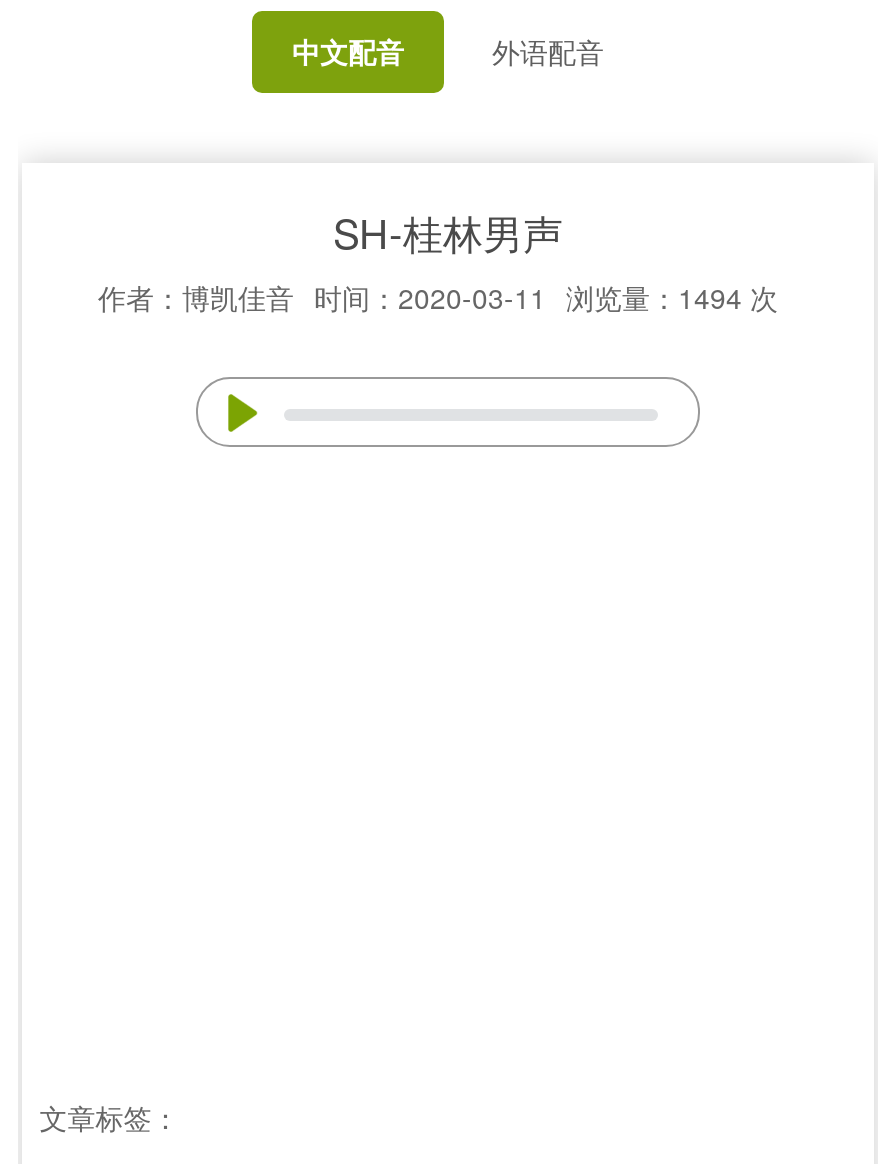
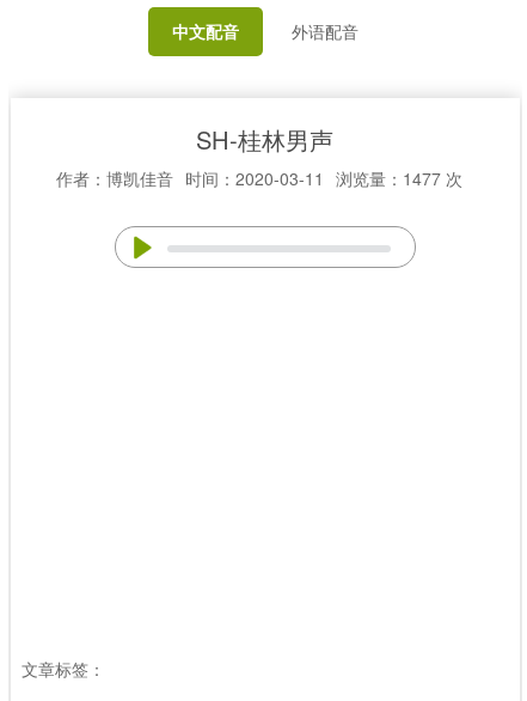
- 作者：博凯佳音 时间：2020-03-11 浏览量：1494 次
+ 作者：博凯佳音 时间：2020-03-11 浏览量：1477 次
